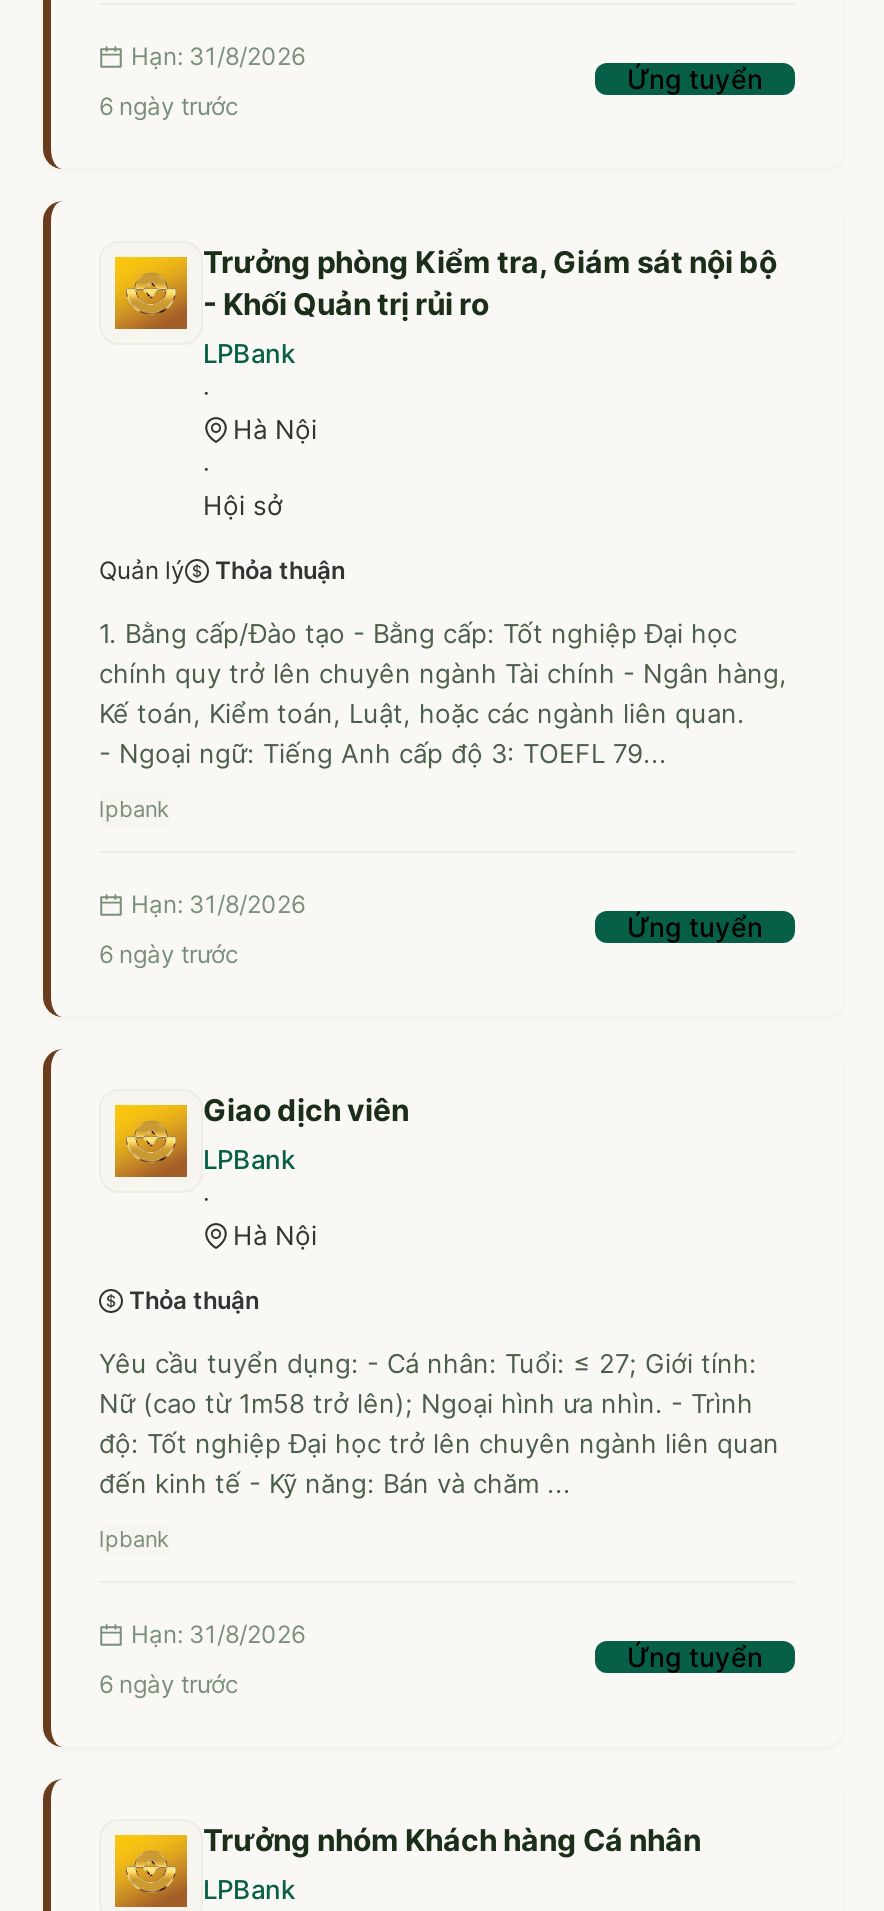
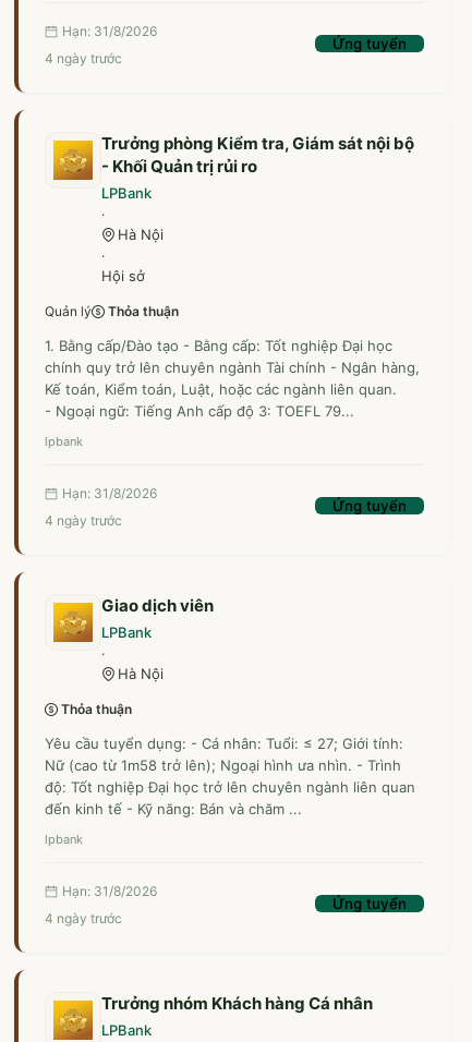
- 6 ngày trước
+ 4 ngày trước

- 6 ngày trước
+ 4 ngày trước

- 6 ngày trước
+ 4 ngày trước
